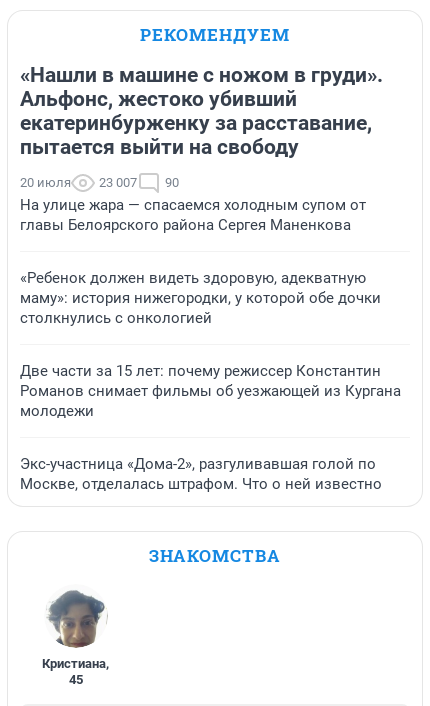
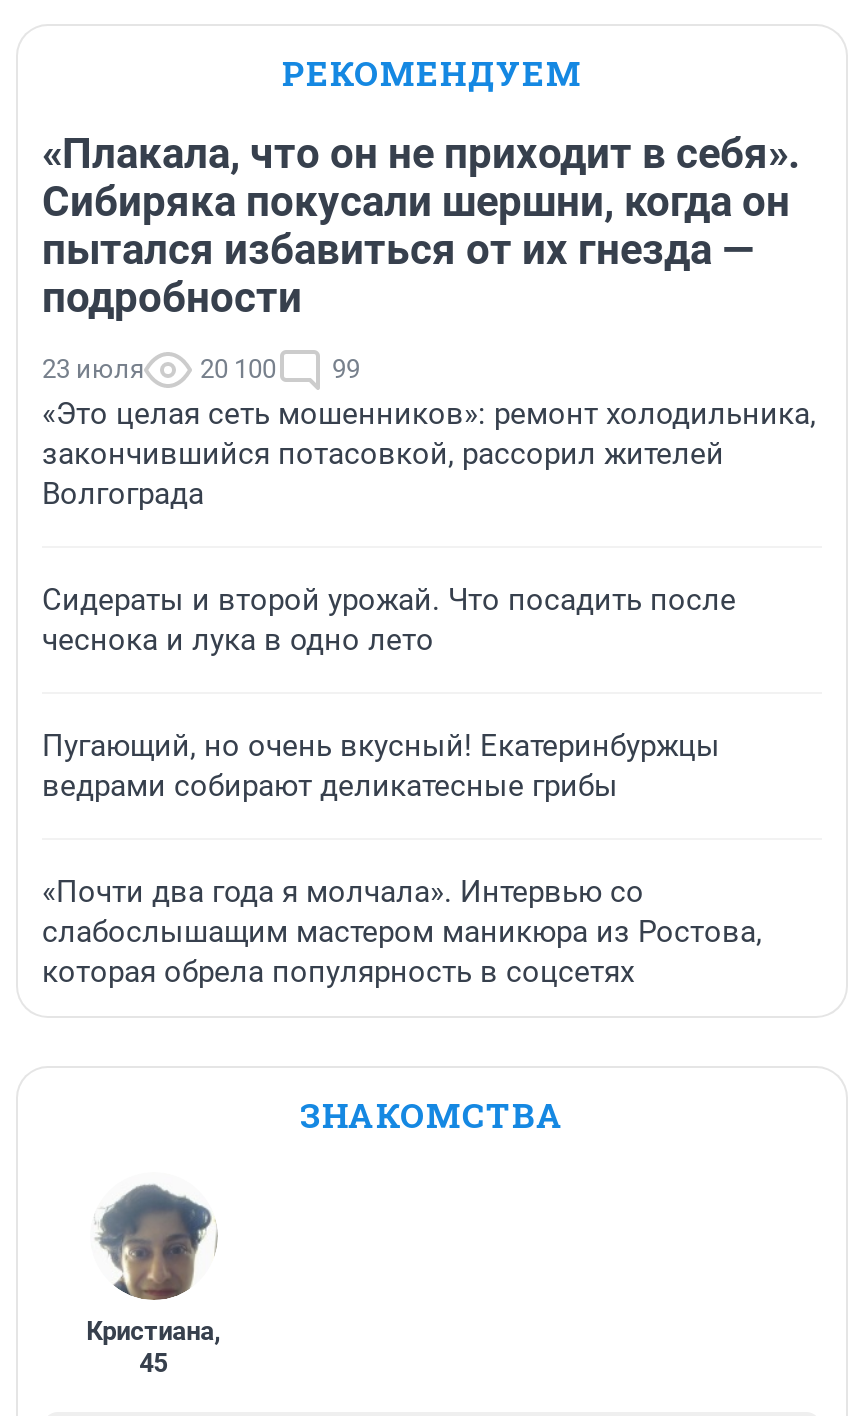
- «Нашли в машине с ножом в груди».
- Альфонс, жестоко убивший
- екатеринбурженку за расставание,
- пытается выйти на свободу
+ «Плакала, что он не приходит в себя».
+ Сибиряка покусали шершни, когда он
+ пытался избавиться от их гнезда —
+ подробности

- 20 июля
- 23 007
- 90
- На улице жара — спасаемся холодным супом от
- главы Белоярского района Сергея Маненкова
+ 23 июля
+ 20 100
+ 99
+ «Это целая сеть мошенников»: ремонт холодильника,
+ закончившийся потасовкой, рассорил жителей
+ Волгограда

- «Ребенок должен видеть здоровую, адекватную
- маму»: история нижегородки, у которой обе дочки
- столкнулись с онкологией
+ Сидераты и второй урожай. Что посадить после
+ чеснока и лука в одно лето

- Две части за 15 лет: почему режиссер Константин
- Романов снимает фильмы об уезжающей из Кургана
- молодежи
+ Пугающий, но очень вкусный! Екатеринбуржцы
+ ведрами собирают деликатесные грибы

- Экс-участница «Дома-2», разгуливавшая голой по
- Москве, отделалась штрафом. Что о ней известно
+ «Почти два года я молчала». Интервью со
+ слабослышащим мастером маникюра из Ростова,
+ которая обрела популярность в соцсетях
